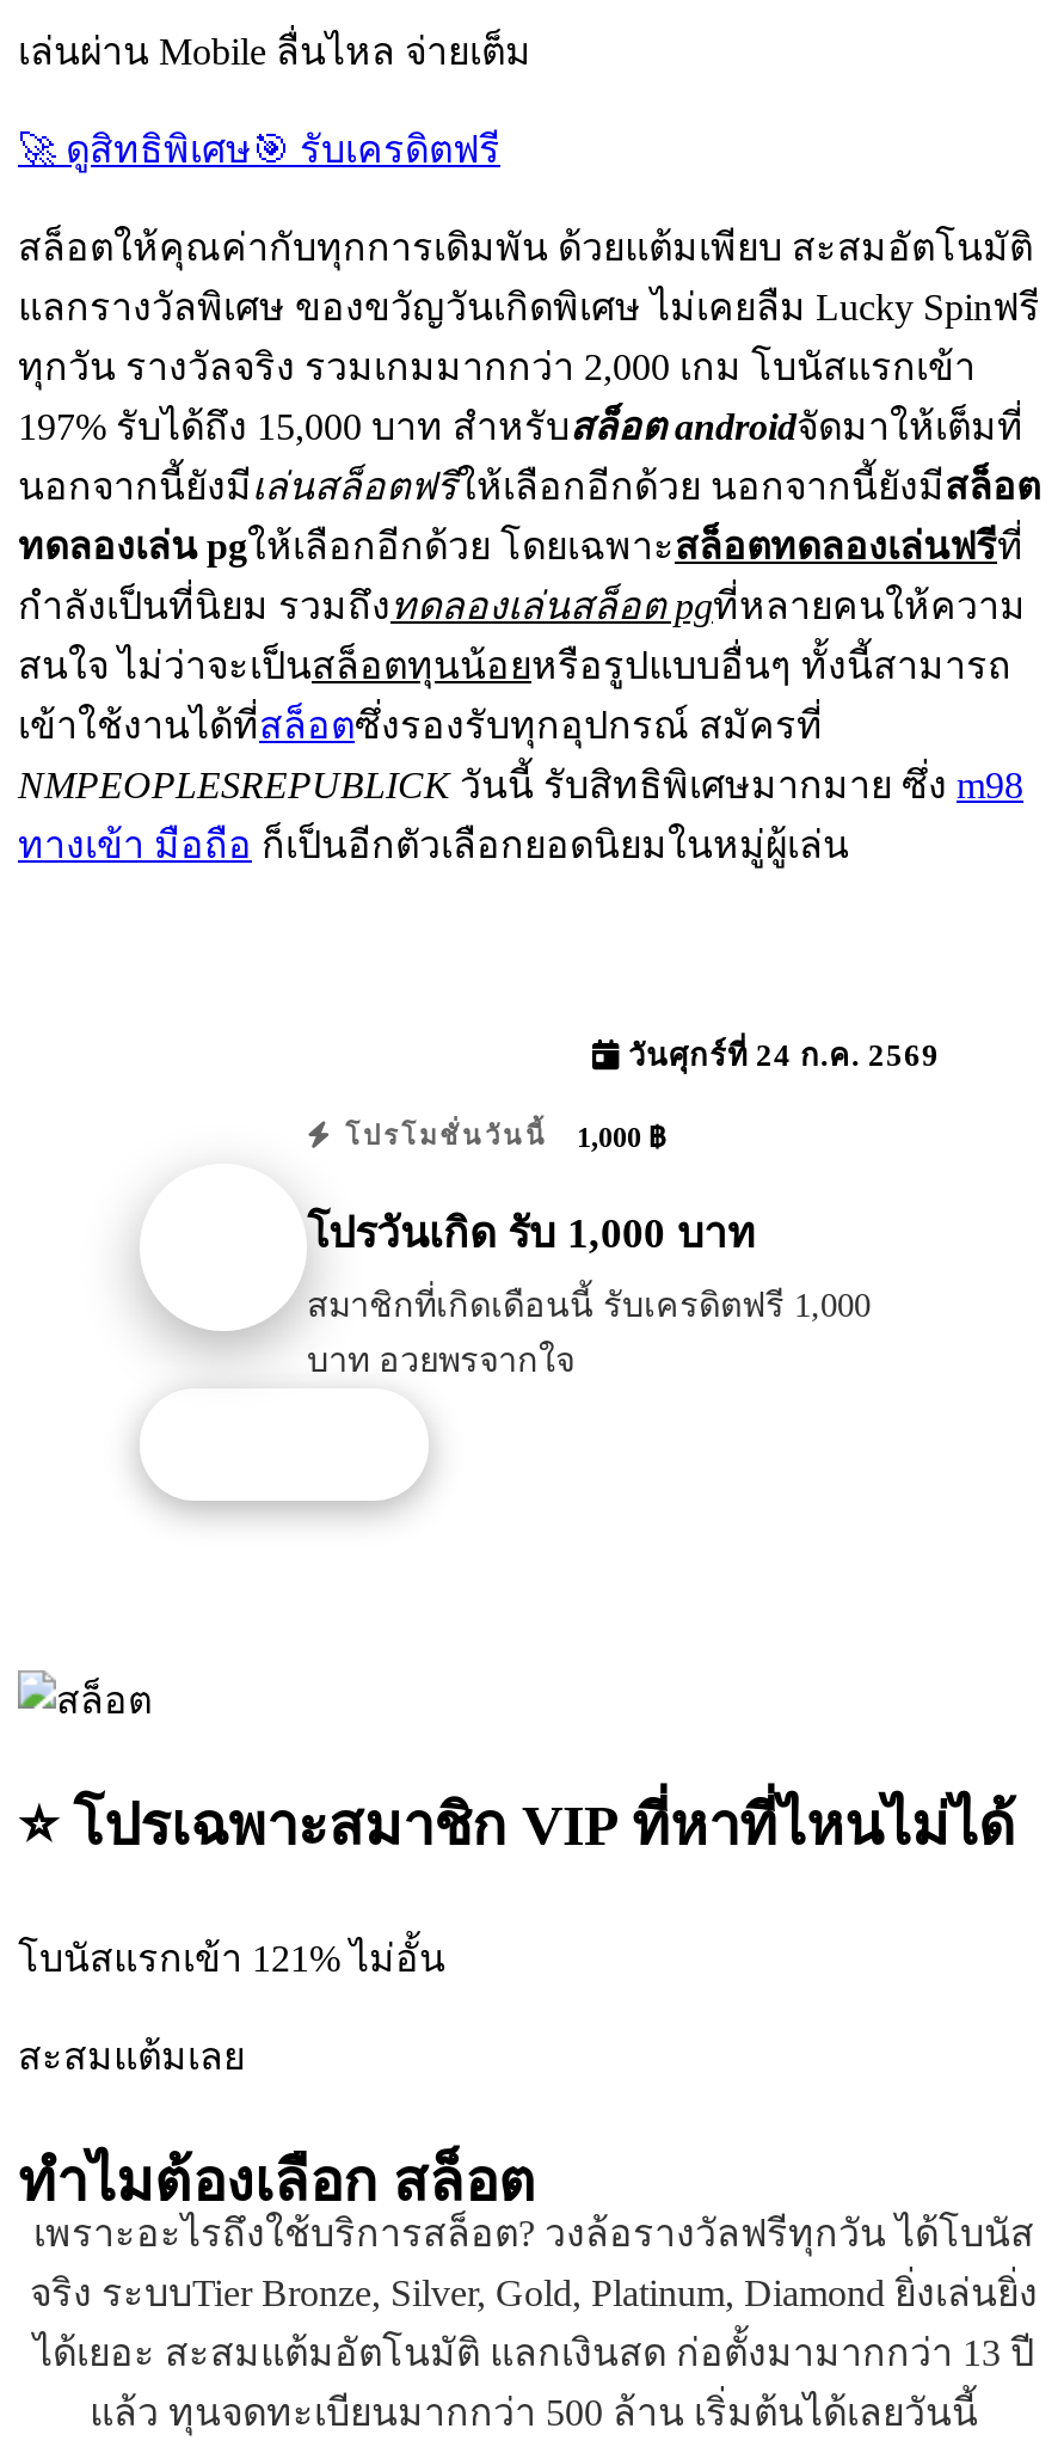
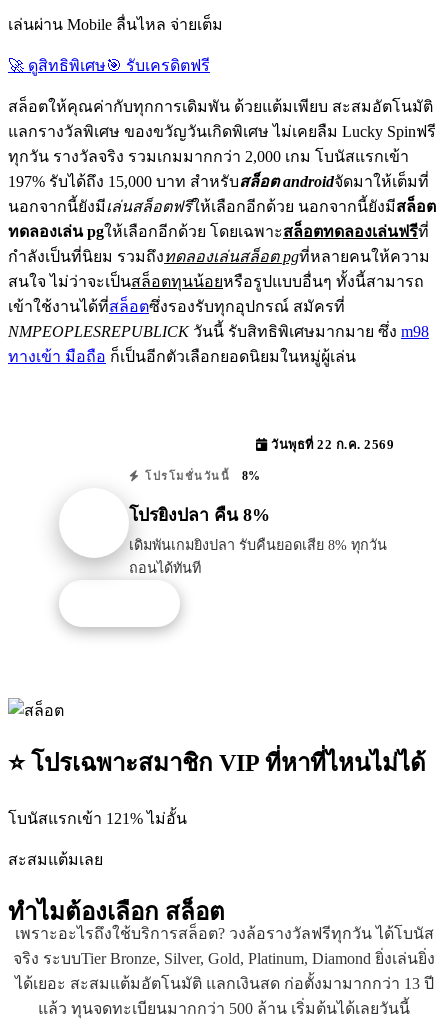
- วันศุกร์ที่ 24 ก.ค. 2569
+ วันพุธที่ 22 ก.ค. 2569

- โปรโมชั่นวันนี้ 1,000 ฿
+ โปรโมชั่นวันนี้ 8%

- โปรวันเกิด รับ 1,000 บาท
+ โปรยิงปลา คืน 8%

- สมาชิกที่เกิดเดือนนี้ รับเครดิตฟรี 1,000
- บาท อวยพรจากใจ
+ เดิมพันเกมยิงปลา รับคืนยอดเสีย 8% ทุกวัน
+ ถอนได้ทันที
